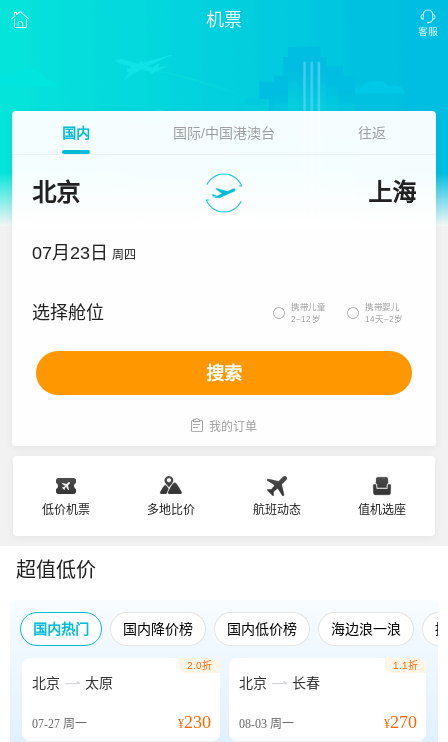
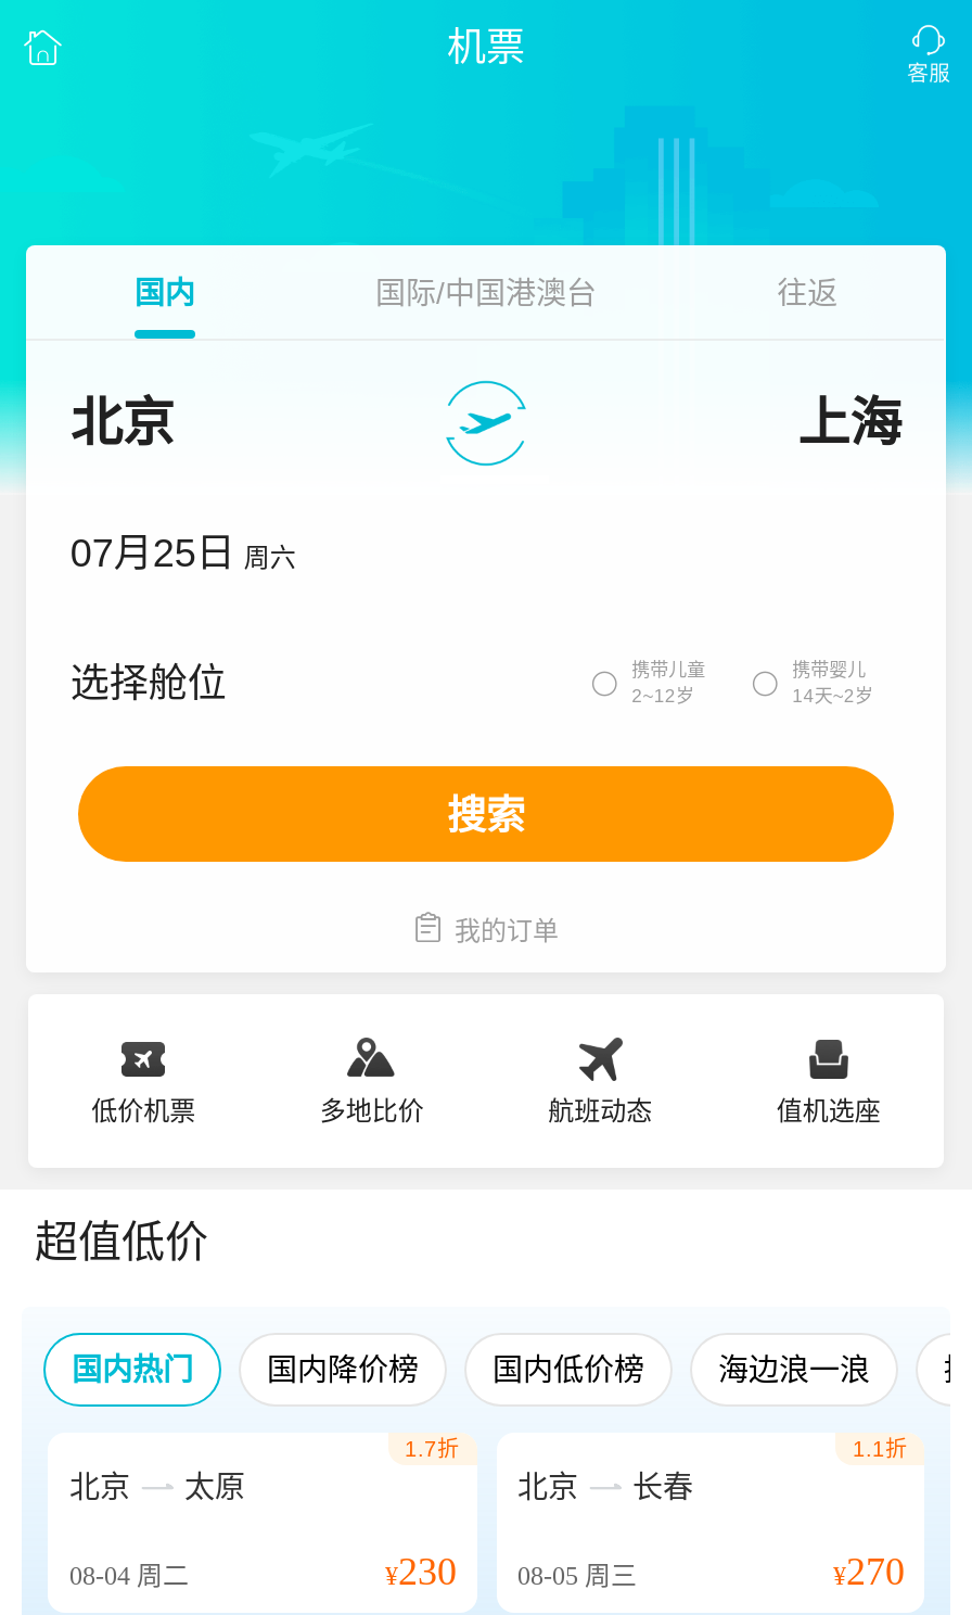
- 07月23日 周四
+ 07月25日 周六

- 2.0折
+ 1.7折

- 07-27周一
+ 08-04周二

- ¥230 08-03周一
+ ¥230 08-05周三
